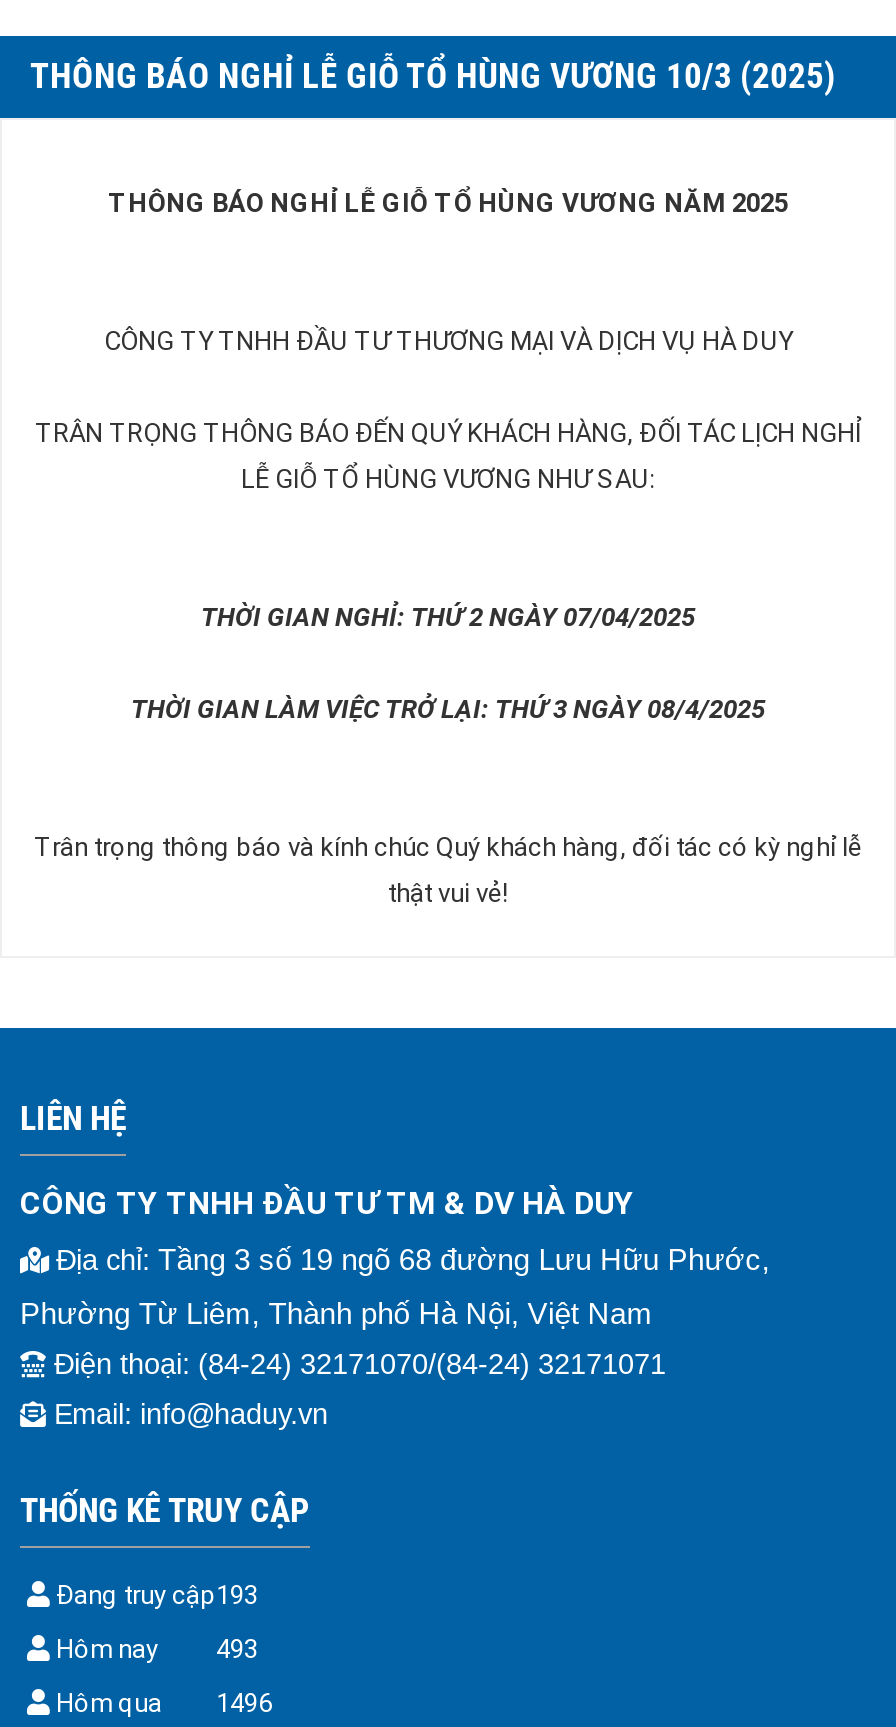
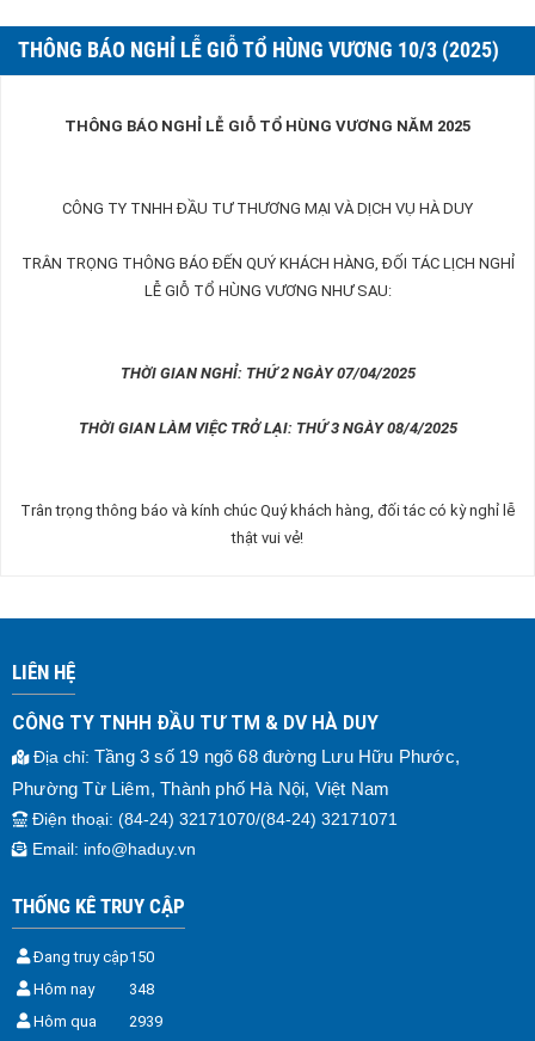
- Đang truy cập193
+ Đang truy cập150

- Hôm nay 493
+ Hôm nay 348

- Hôm qua 1496
+ Hôm qua 2939
